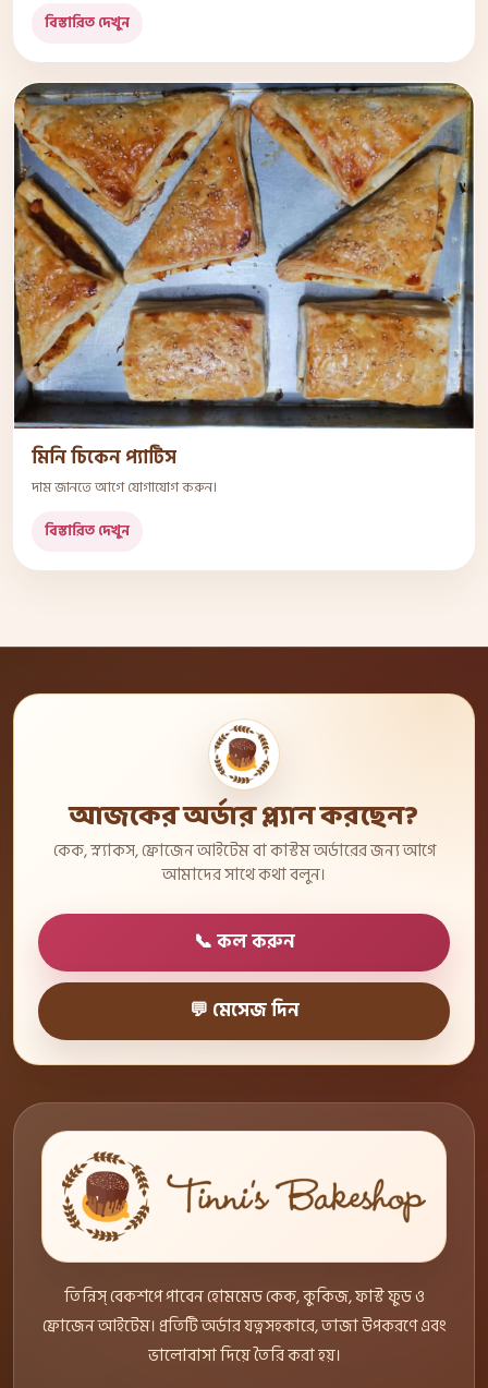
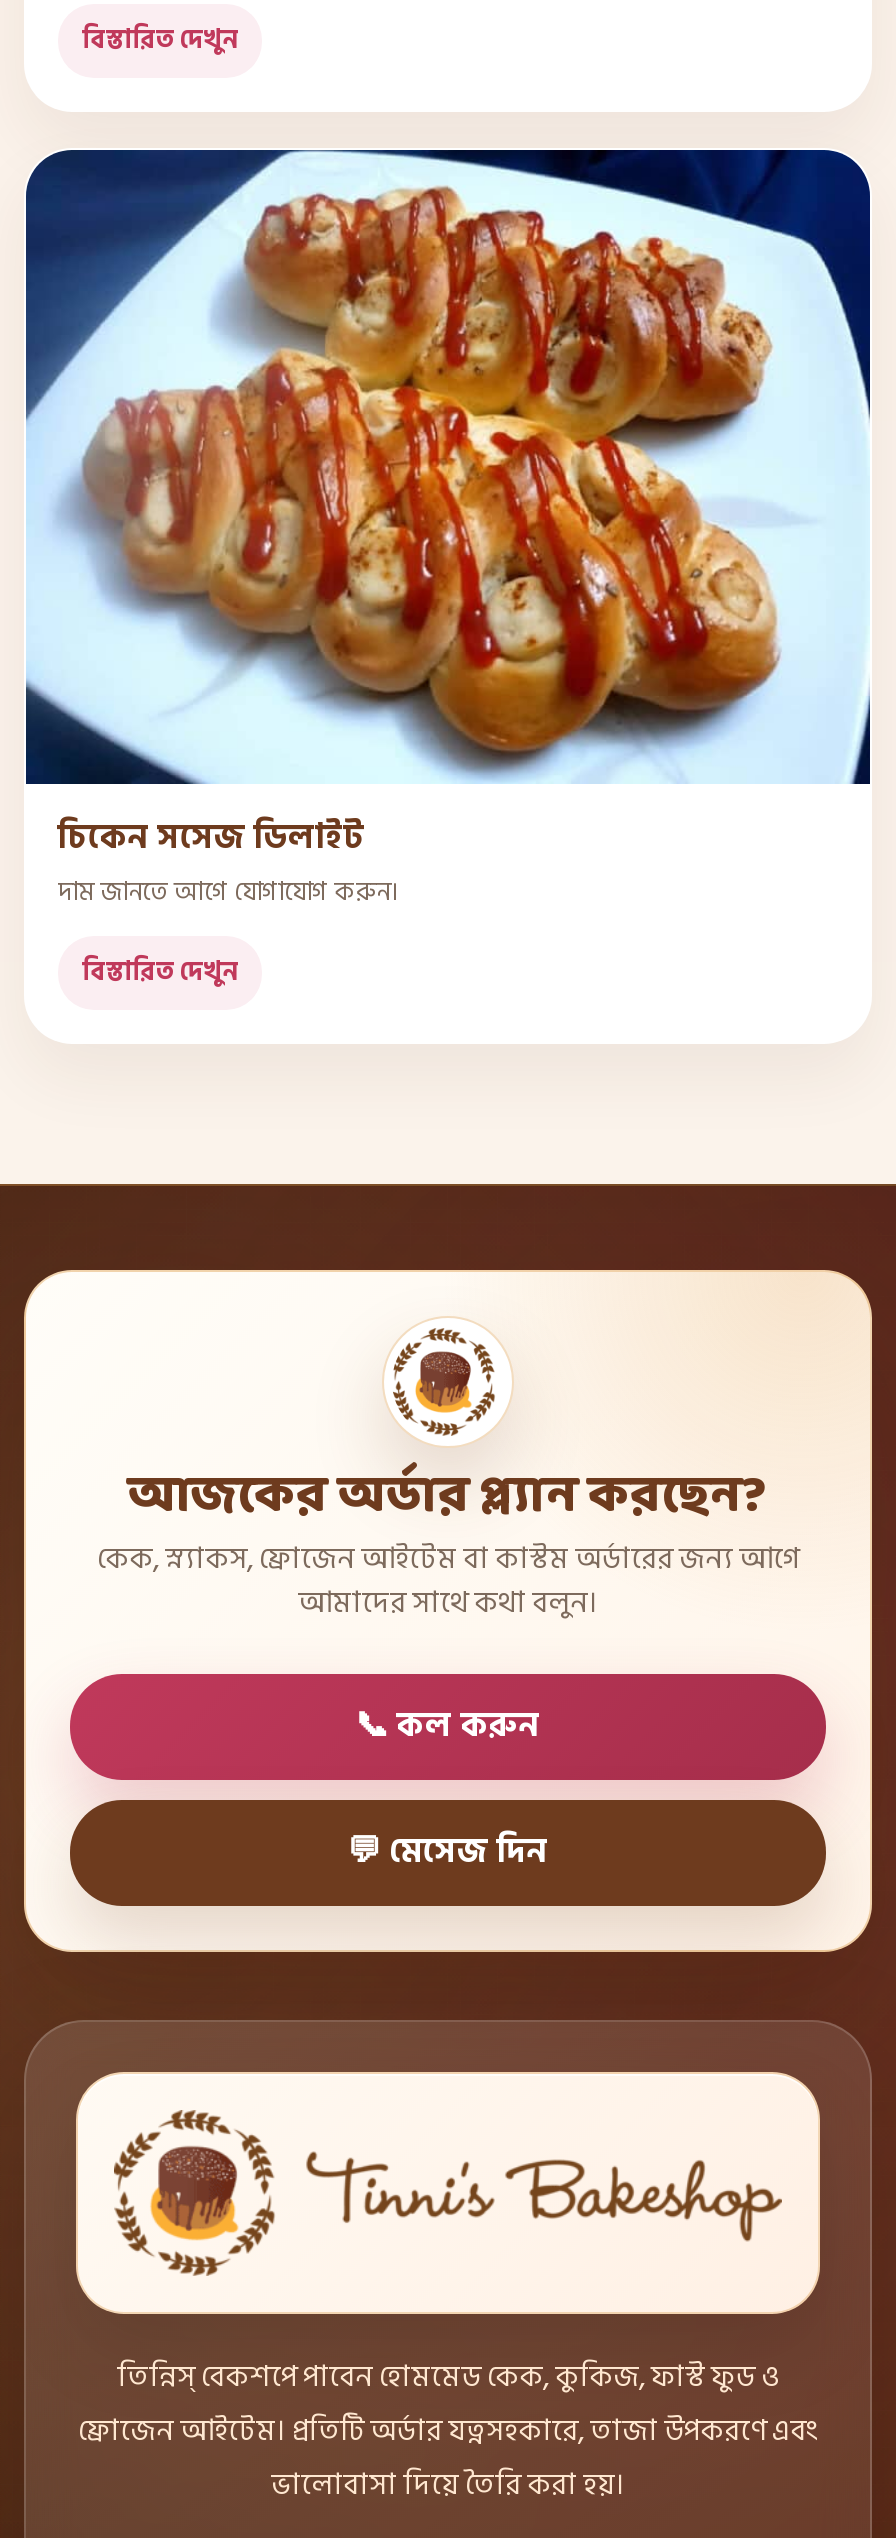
- [image]
- মিনি চিকেন প্যাটিস
+ [image]
+ চিকেন সসেজ ডিলাইট
